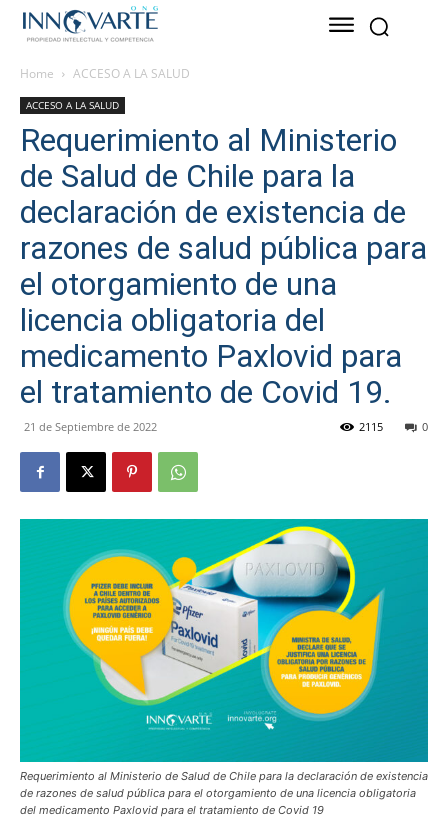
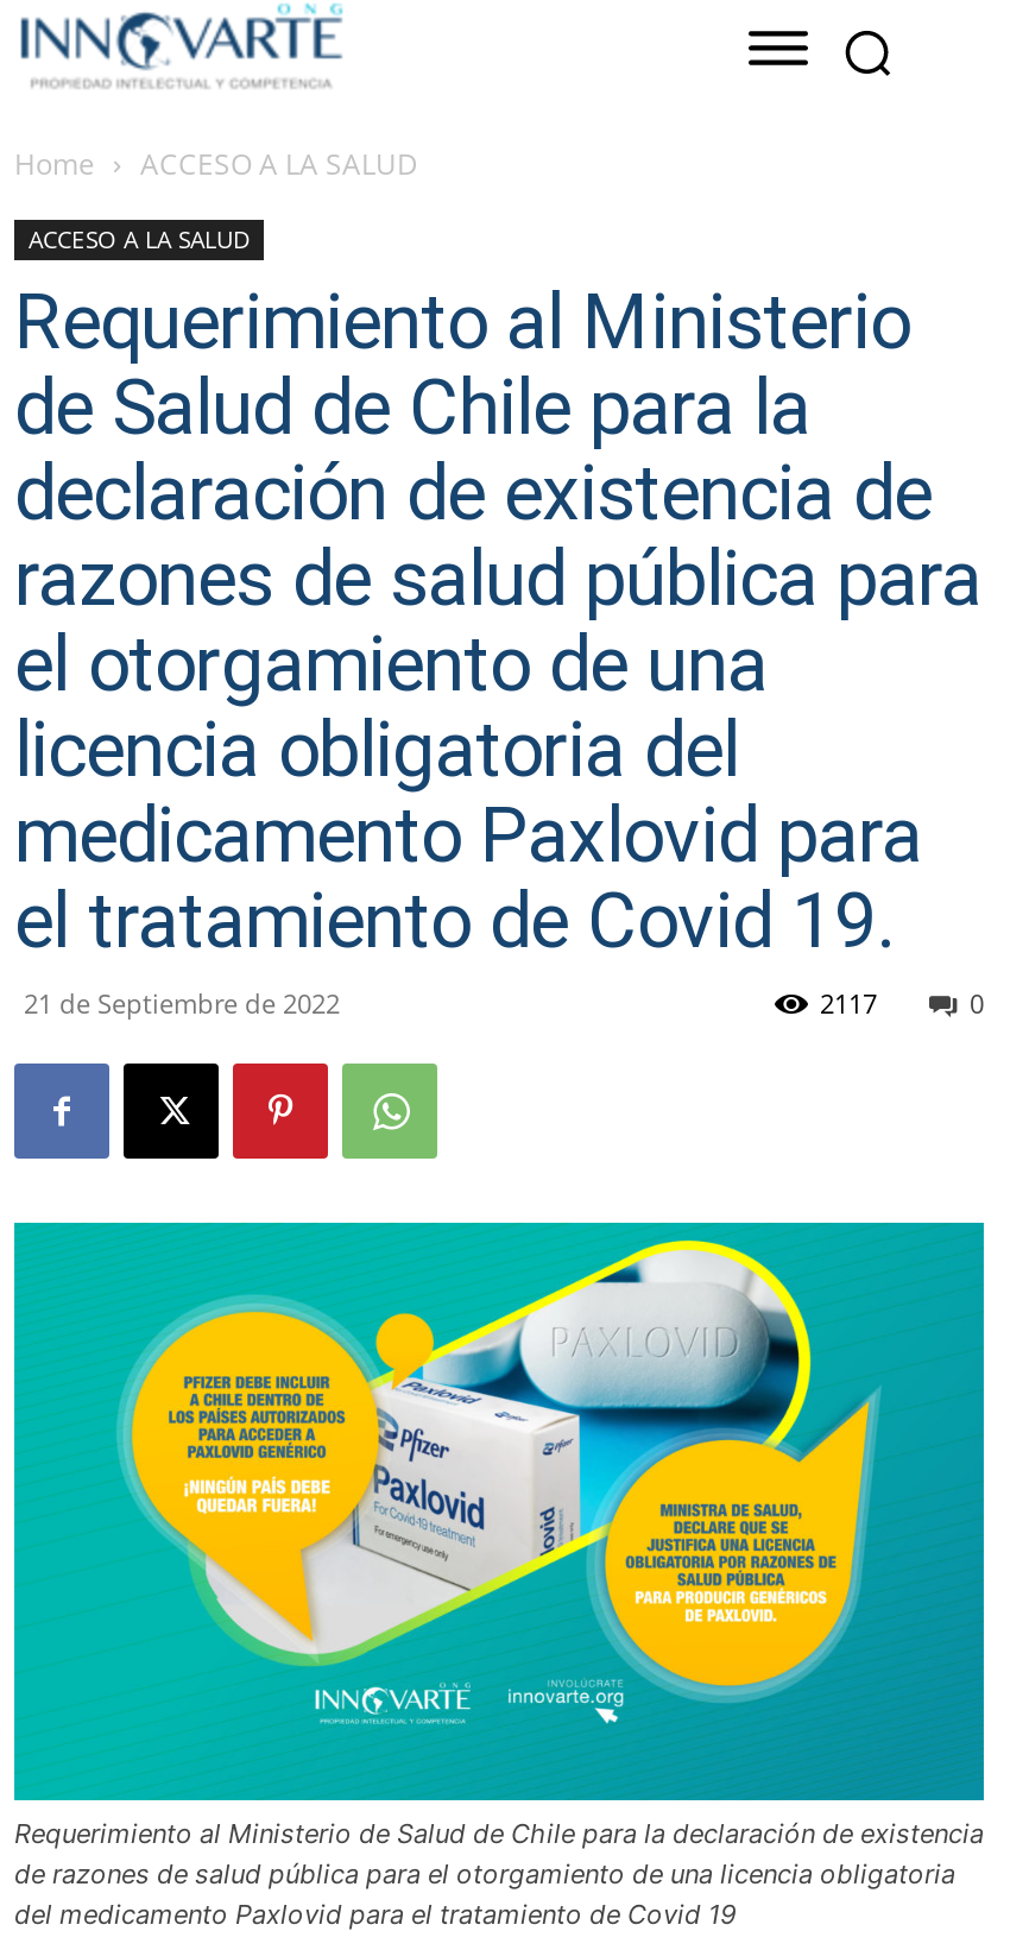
- 2115
+ 2117
